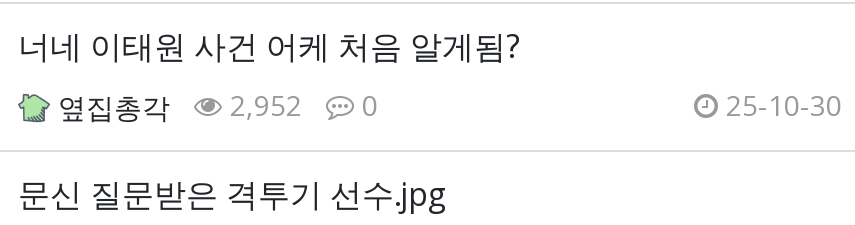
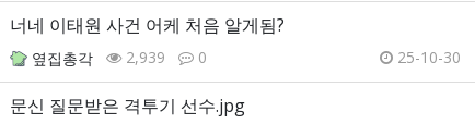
- 옆집총각 2,952 0
+ 옆집총각 2,939 0
